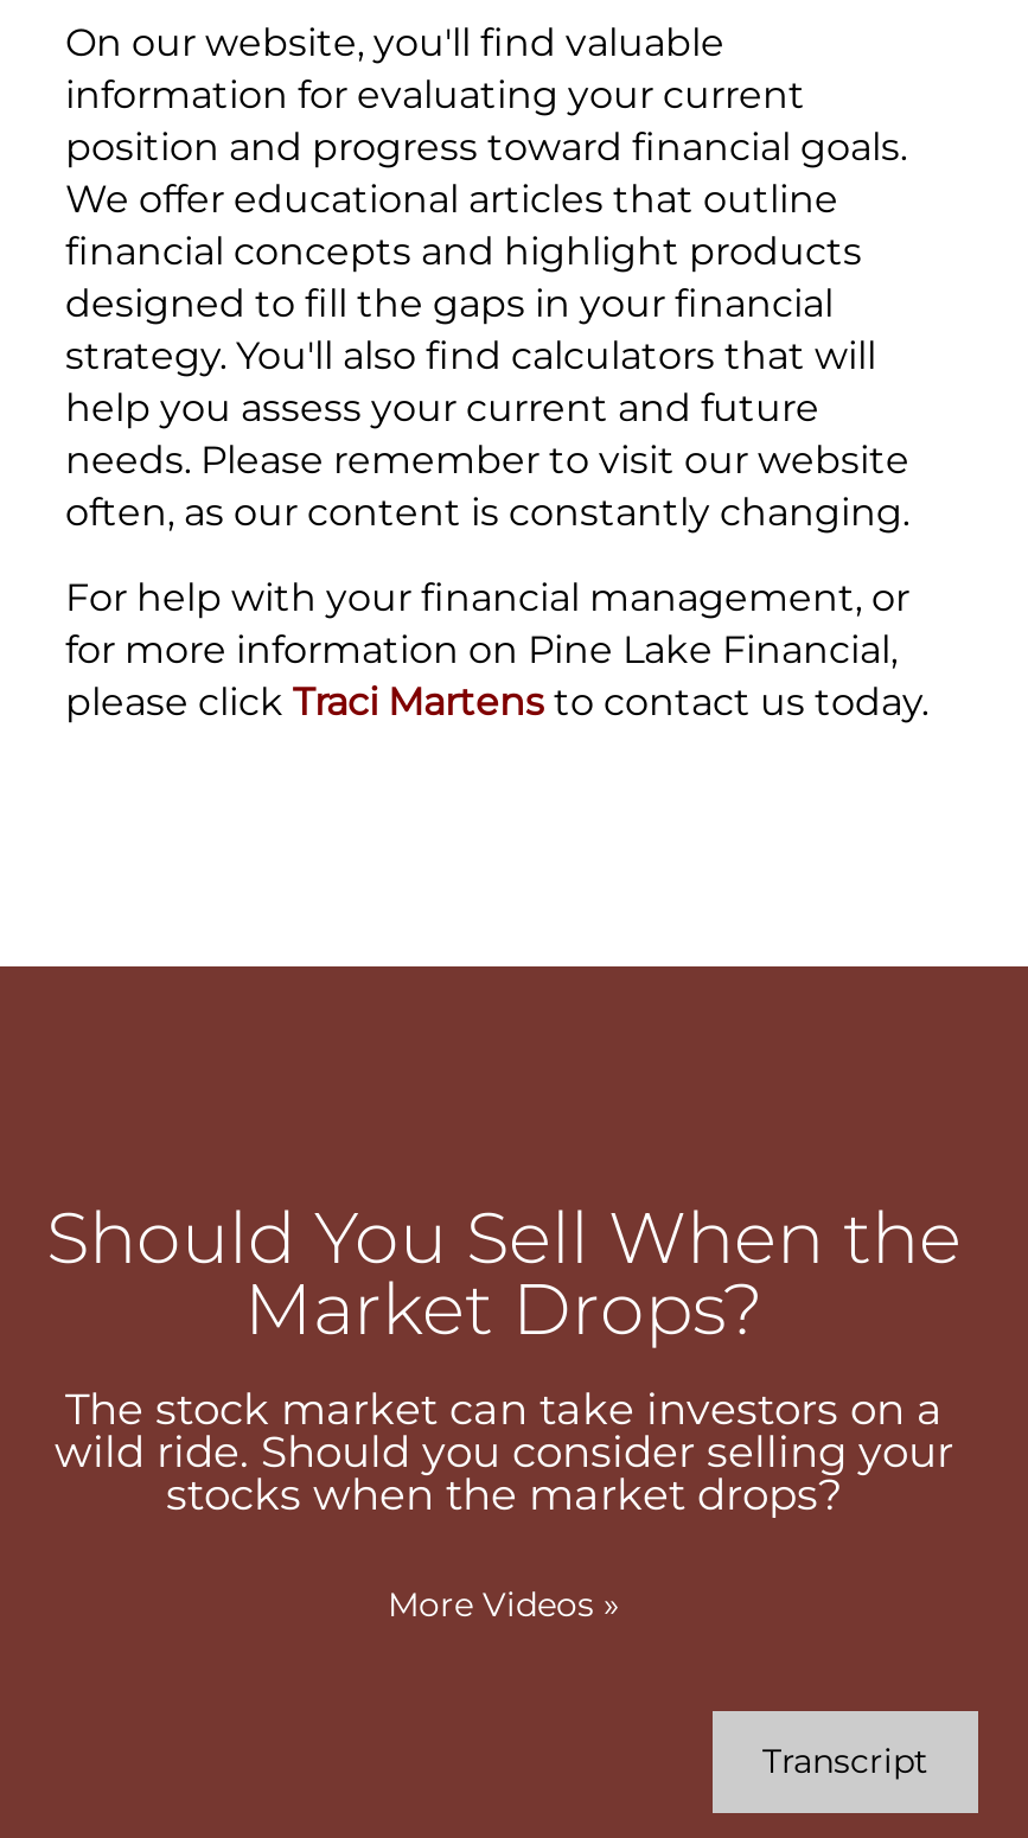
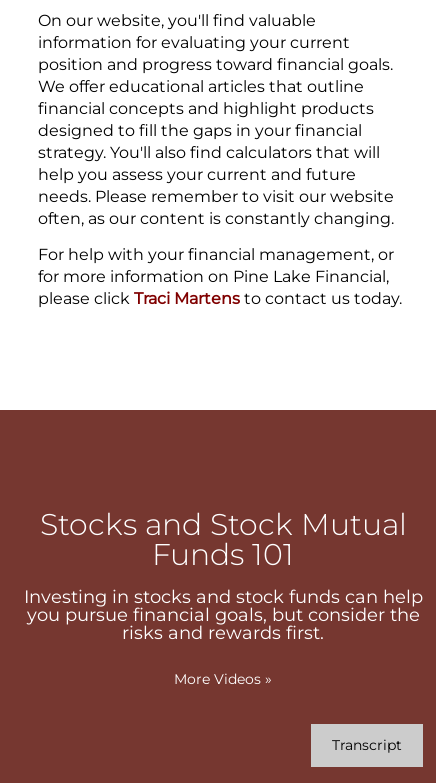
- Should You Sell When the
- Market Drops?
- The stock market can take investors on a
- wild ride. Should you consider selling your
- stocks when the market drops?
+ Stocks and Stock Mutual
+ Funds 101
+ Investing in stocks and stock funds can help
+ you pursue financial goals, but consider the
+ risks and rewards first.
